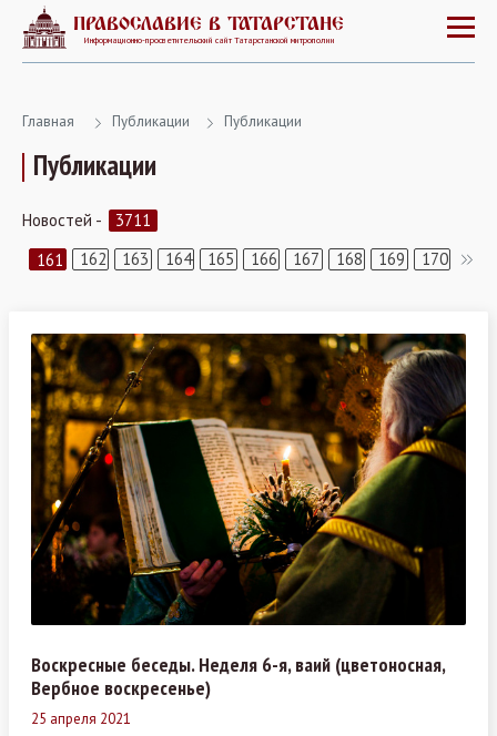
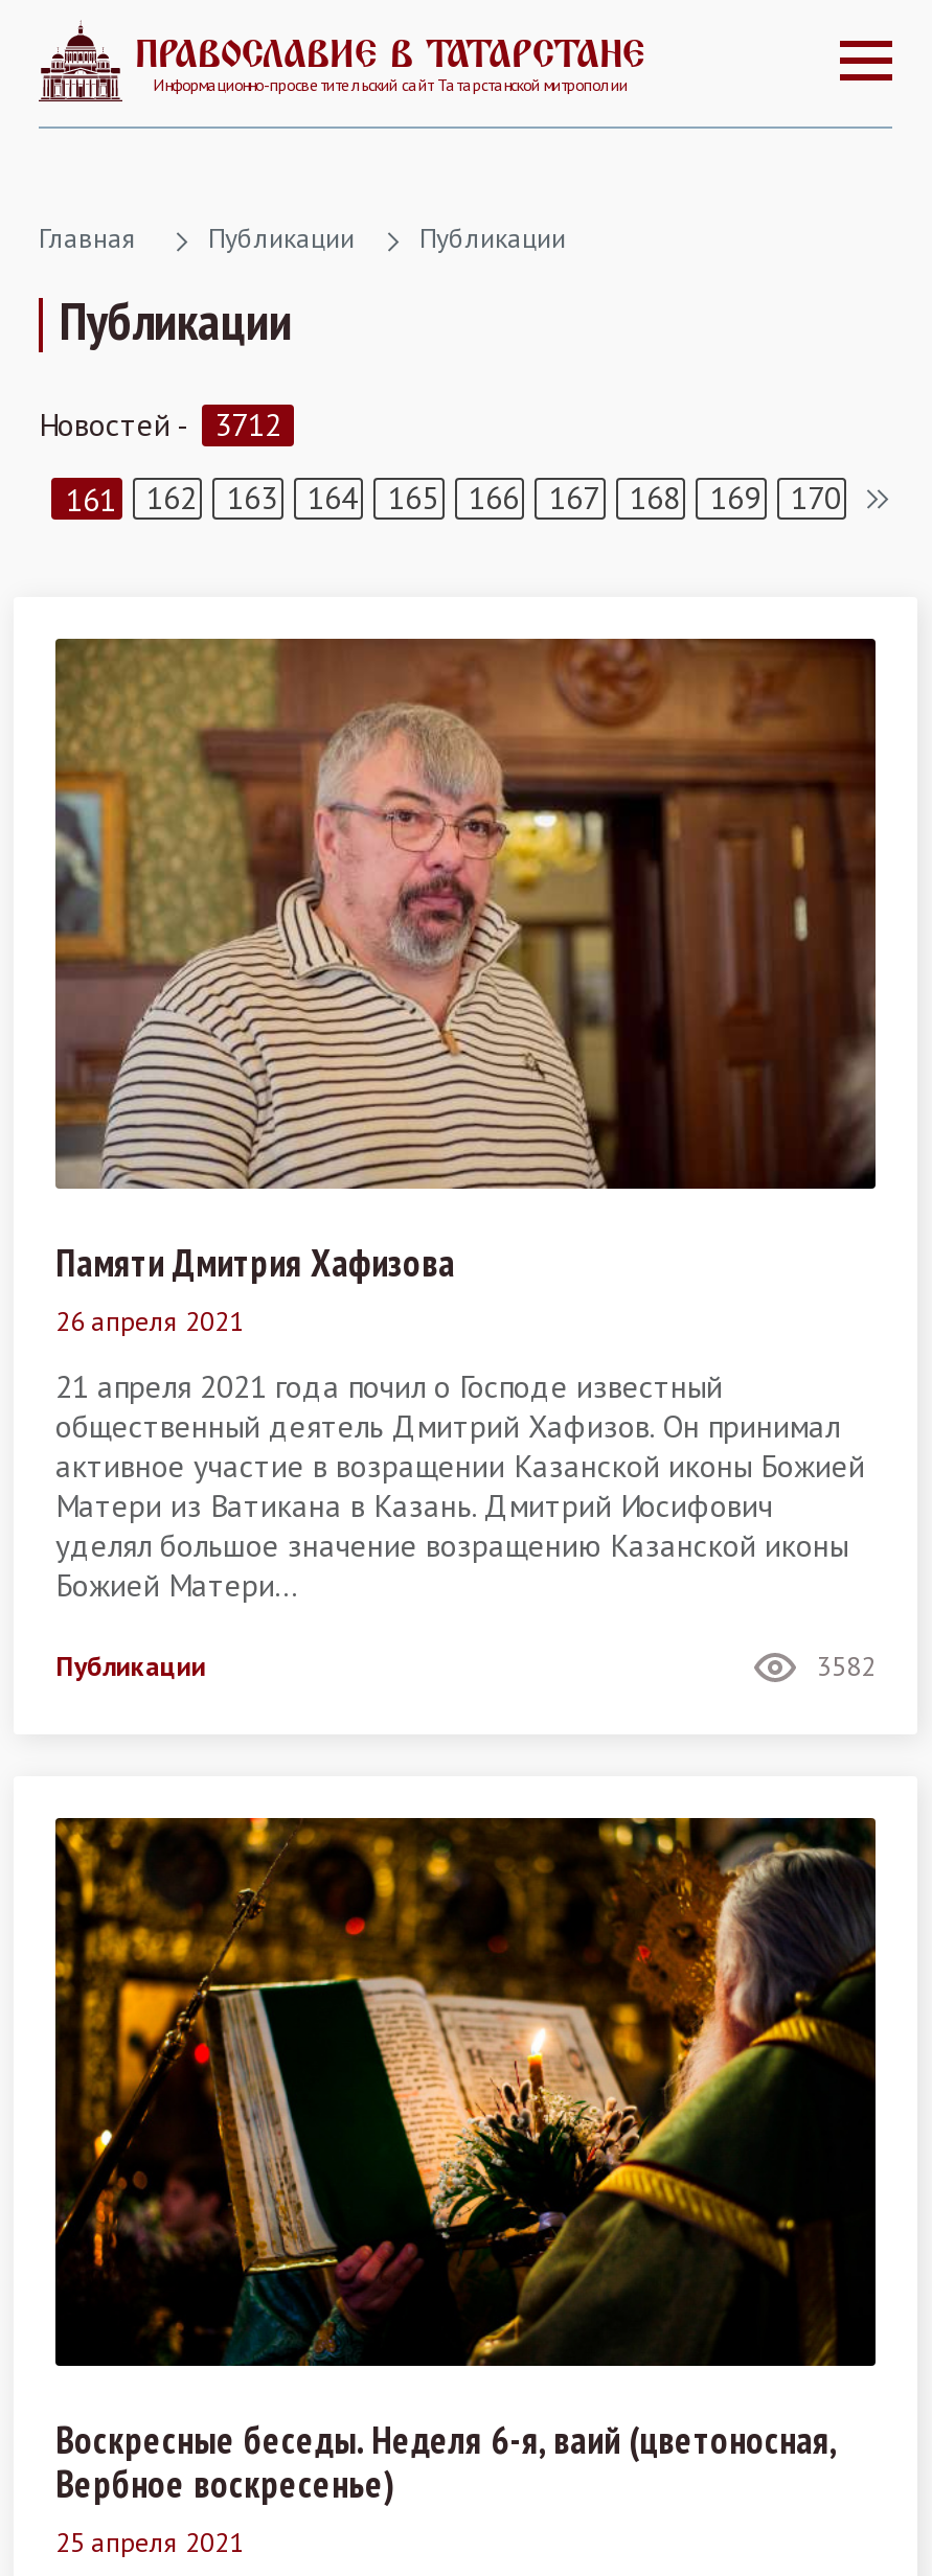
- Новостей - 3711
+ Новостей - 3712

+ [image]
+ Памяти Дмитрия Хафизова
+ 26 апреля 2021
+ 21 апреля 2021 года почил о Господе известный
+ общественный деятель Дмитрий Хафизов. Он принимал
+ активное участие в возращении Казанской иконы Божией
+ Матери из Ватикана в Казань. Дмитрий Иосифович
+ уделял большое значение возращению Казанской иконы
+ Божией Матери...
+ Публикации
+ 3582
